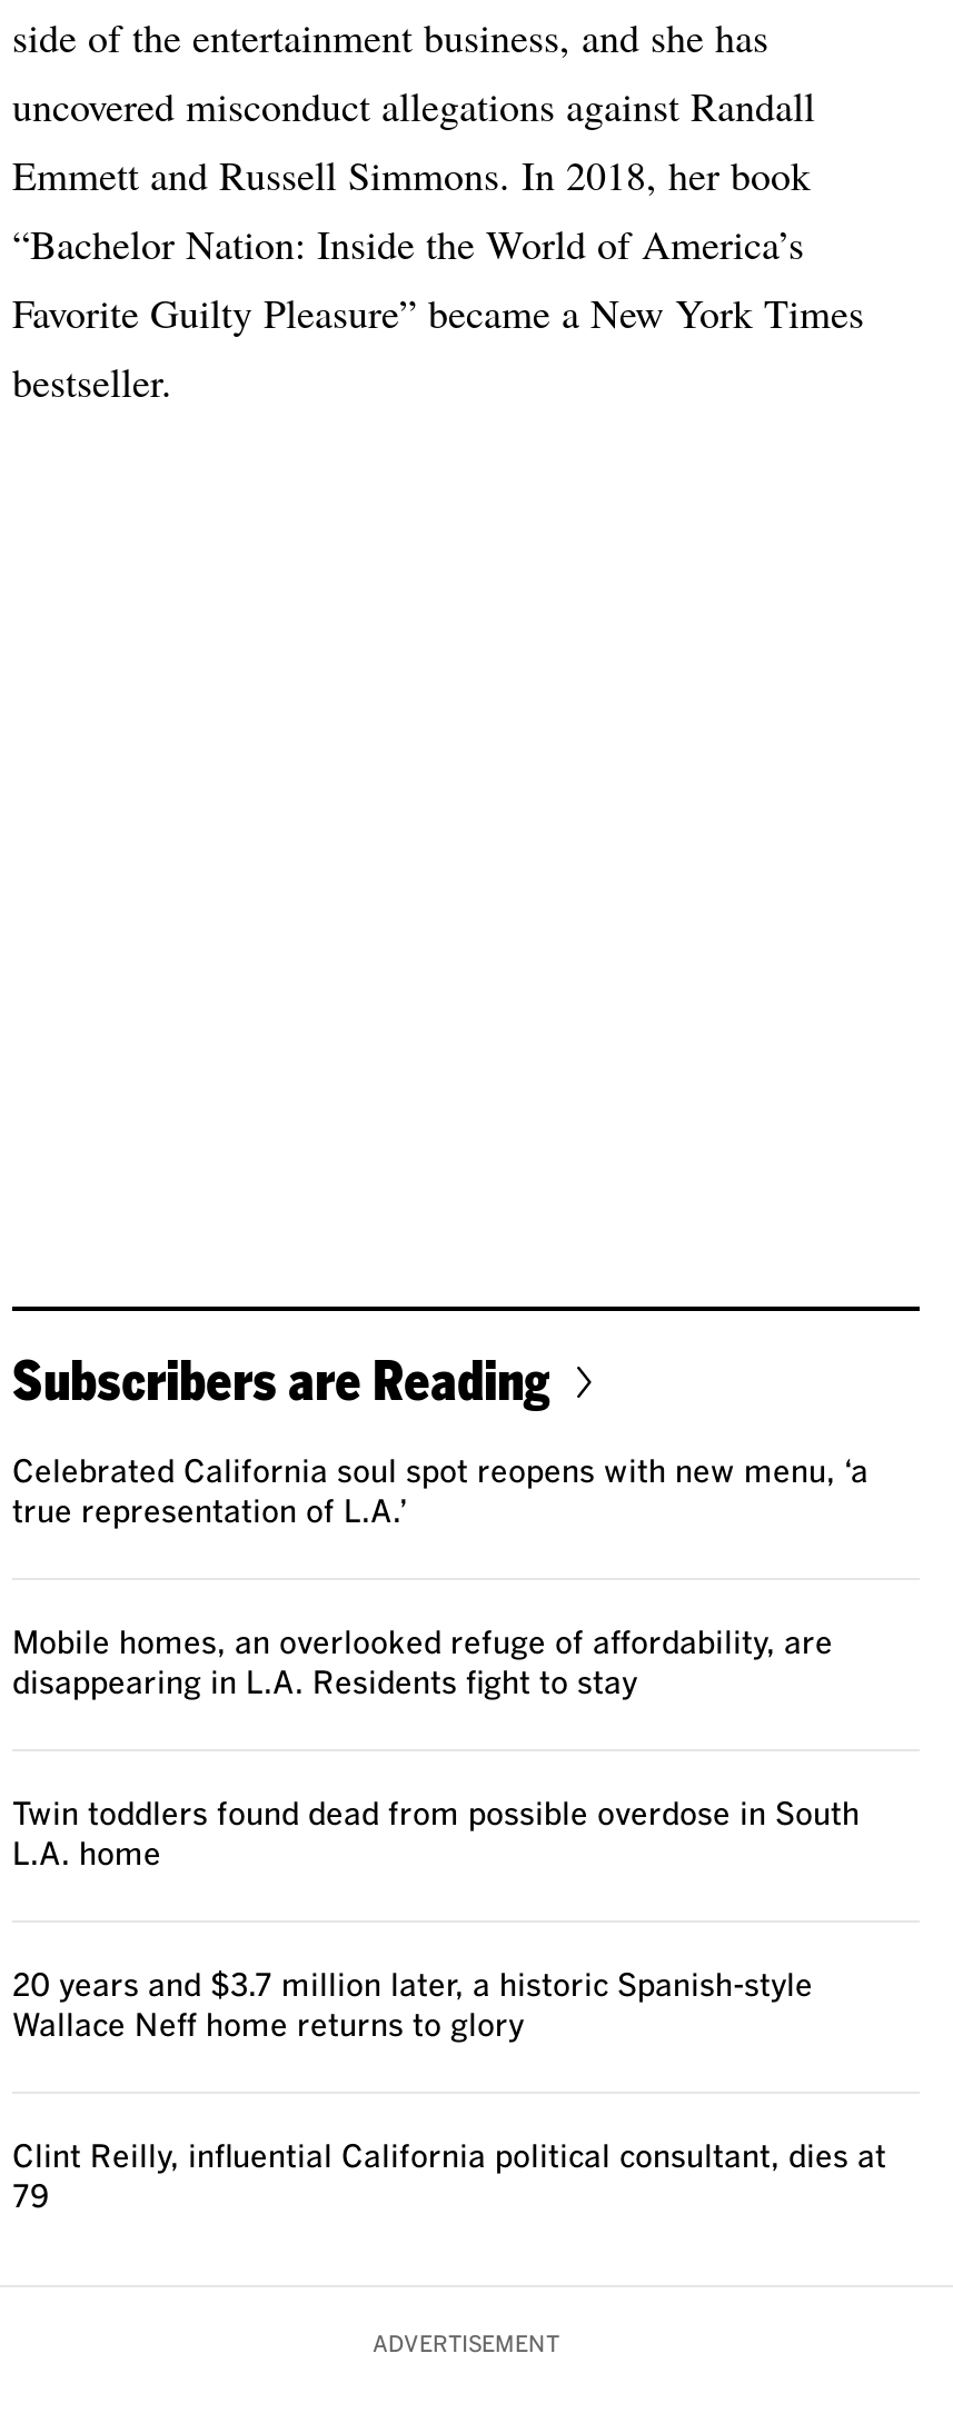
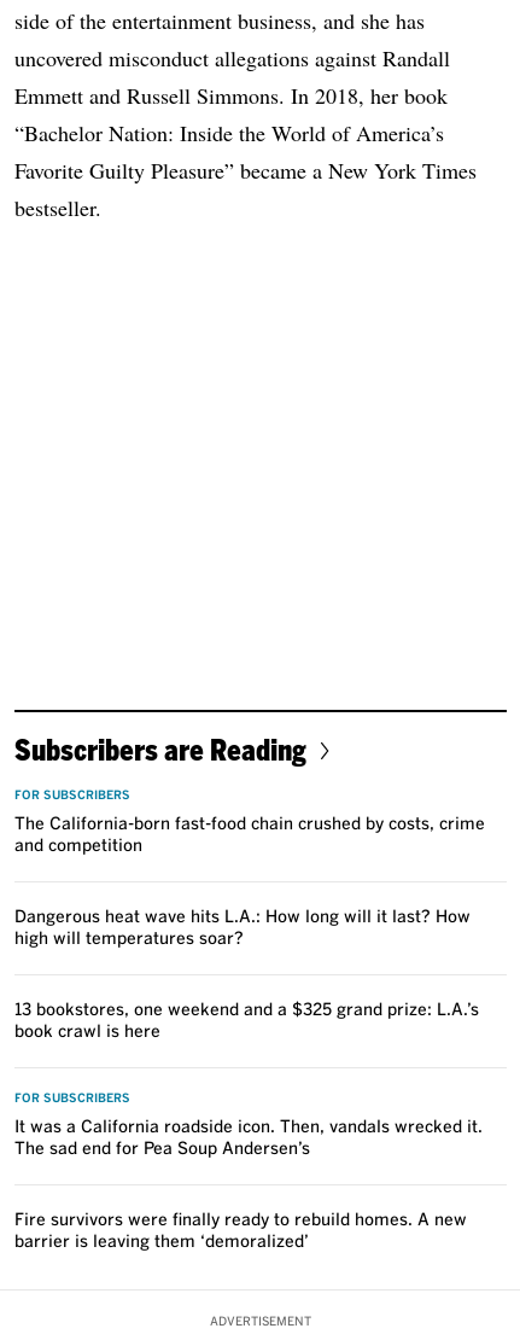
- Celebrated California soul spot reopens with new menu, ‘a
- true representation of L.A.’
+ FOR SUBSCRIBERS
+ The California-born fast-food chain crushed by costs, crime
+ and competition

- Mobile homes, an overlooked refuge of affordability, are
- disappearing in L.A. Residents fight to stay
+ Dangerous heat wave hits L.A.: How long will it last? How
+ high will temperatures soar?

- Twin toddlers found dead from possible overdose in South
- L.A. home
+ 13 bookstores, one weekend and a $325 grand prize: L.A.’s
+ book crawl is here

- 20 years and $3.7 million later, a historic Spanish-style
- Wallace Neff home returns to glory
+ FOR SUBSCRIBERS
+ It was a California roadside icon. Then, vandals wrecked it.
+ The sad end for Pea Soup Andersen’s

- Clint Reilly, influential California political consultant, dies at
- 79
+ Fire survivors were finally ready to rebuild homes. A new
+ barrier is leaving them ‘demoralized’
